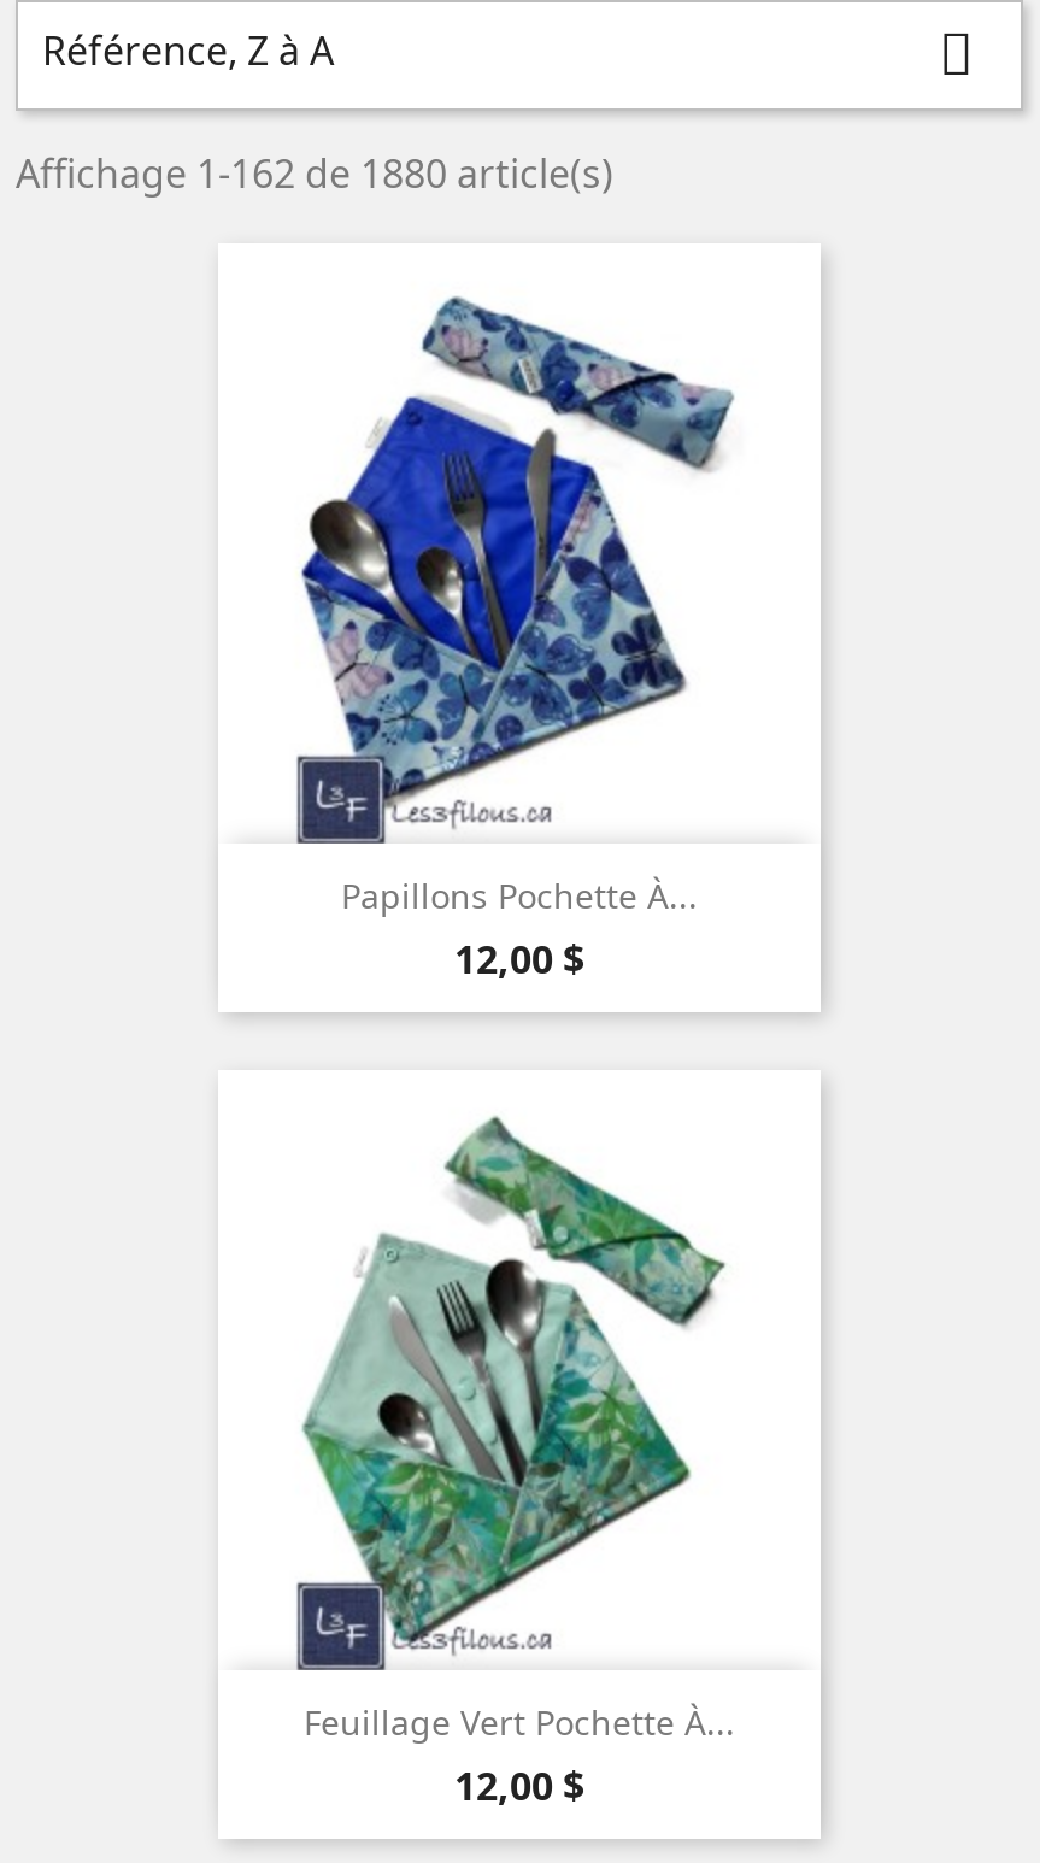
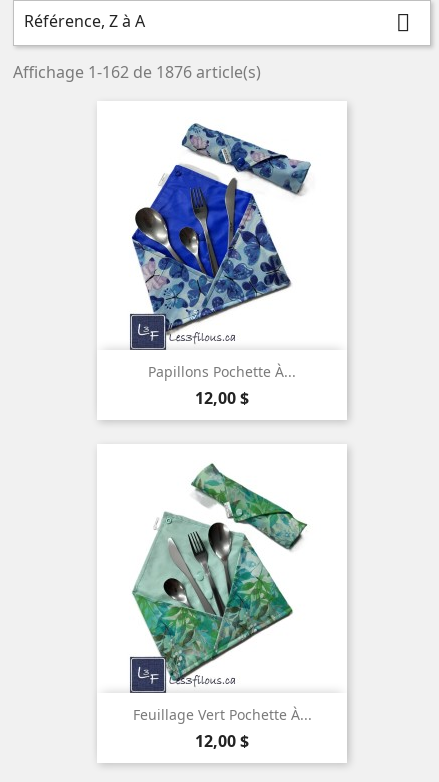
- Affichage 1-162 de 1880 article(s)
+ Affichage 1-162 de 1876 article(s)
